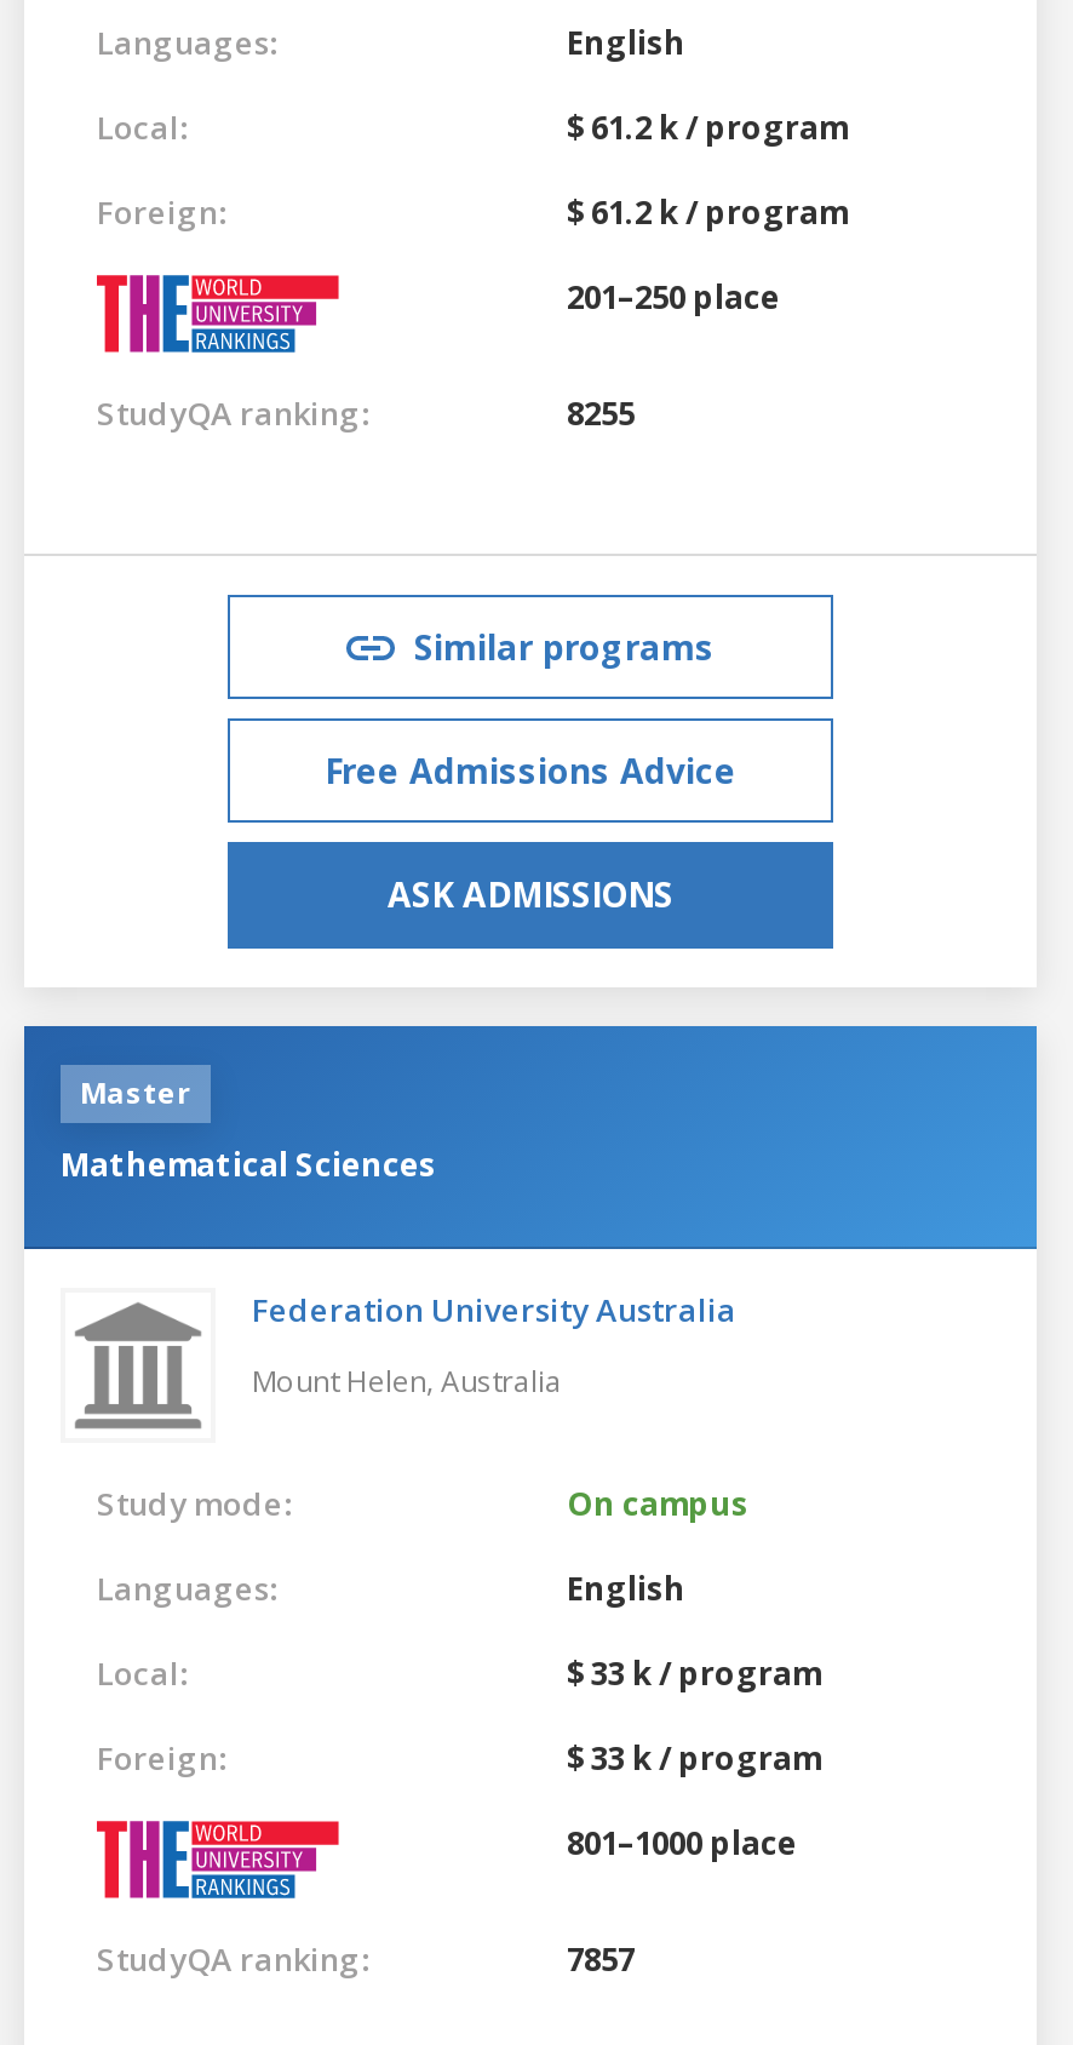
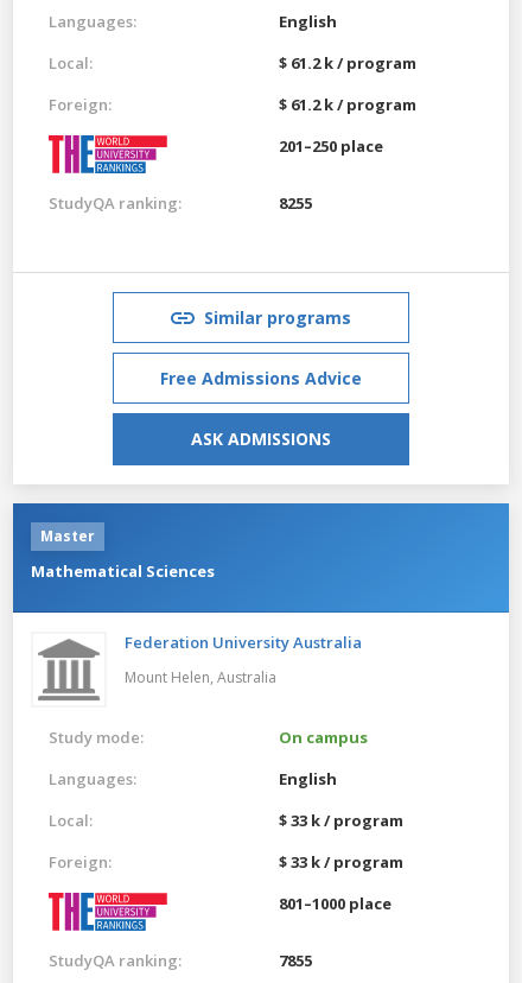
- 7857
+ 7855
